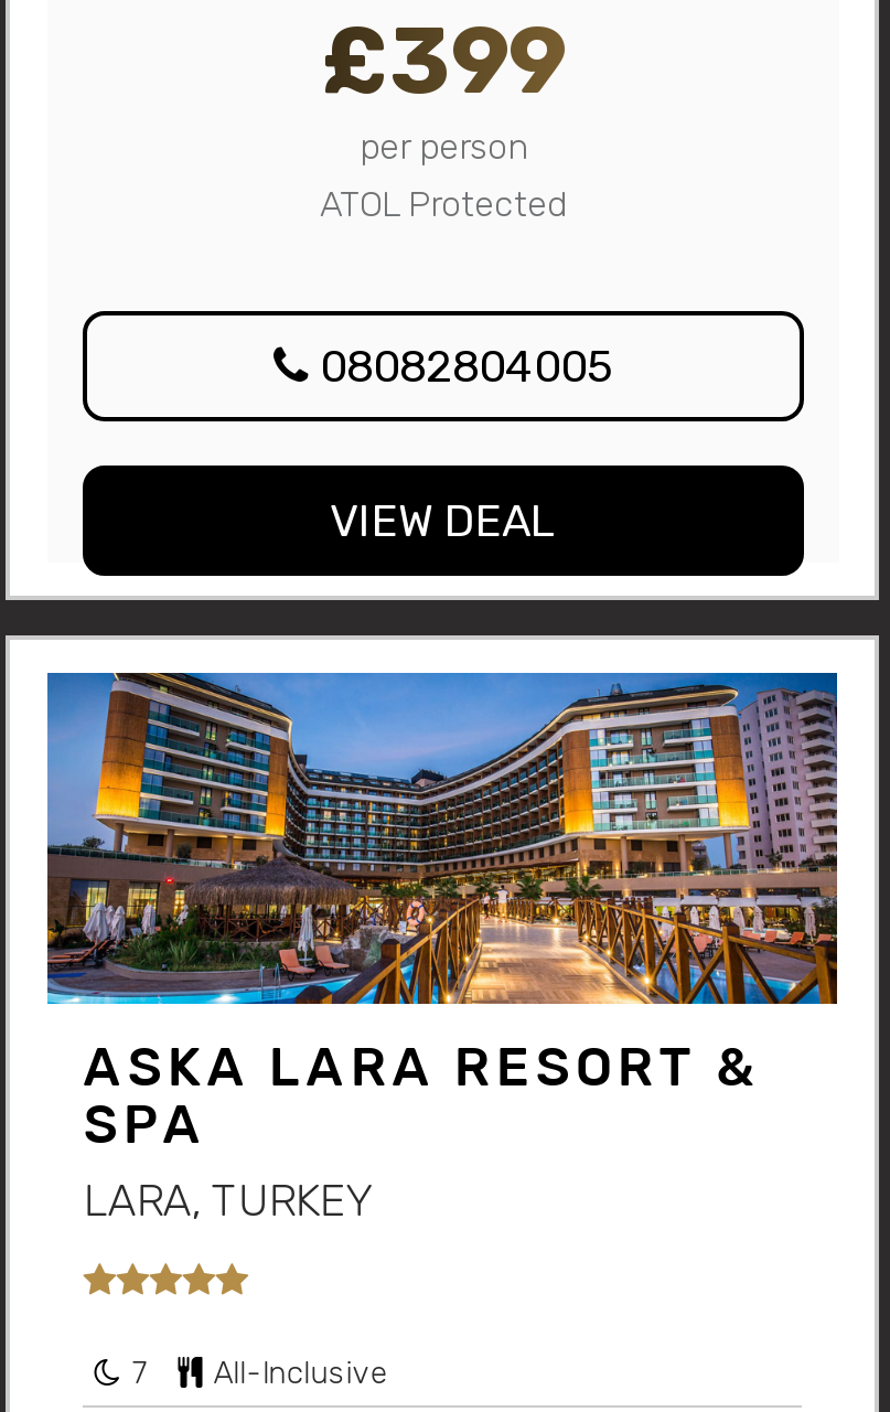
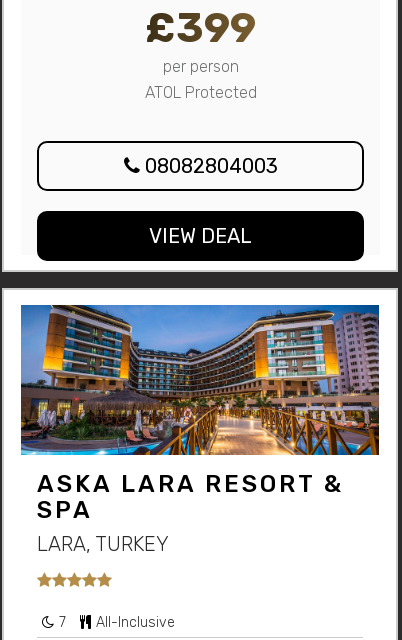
- 08082804005
+ 08082804003
